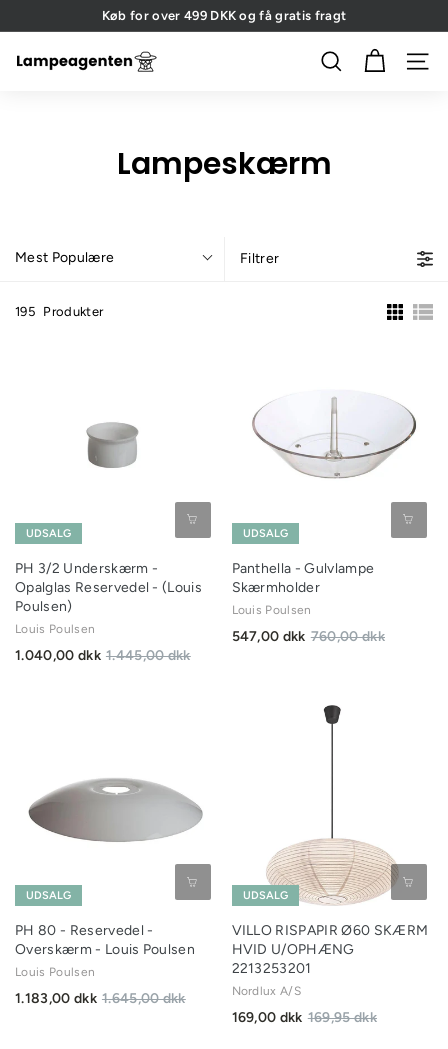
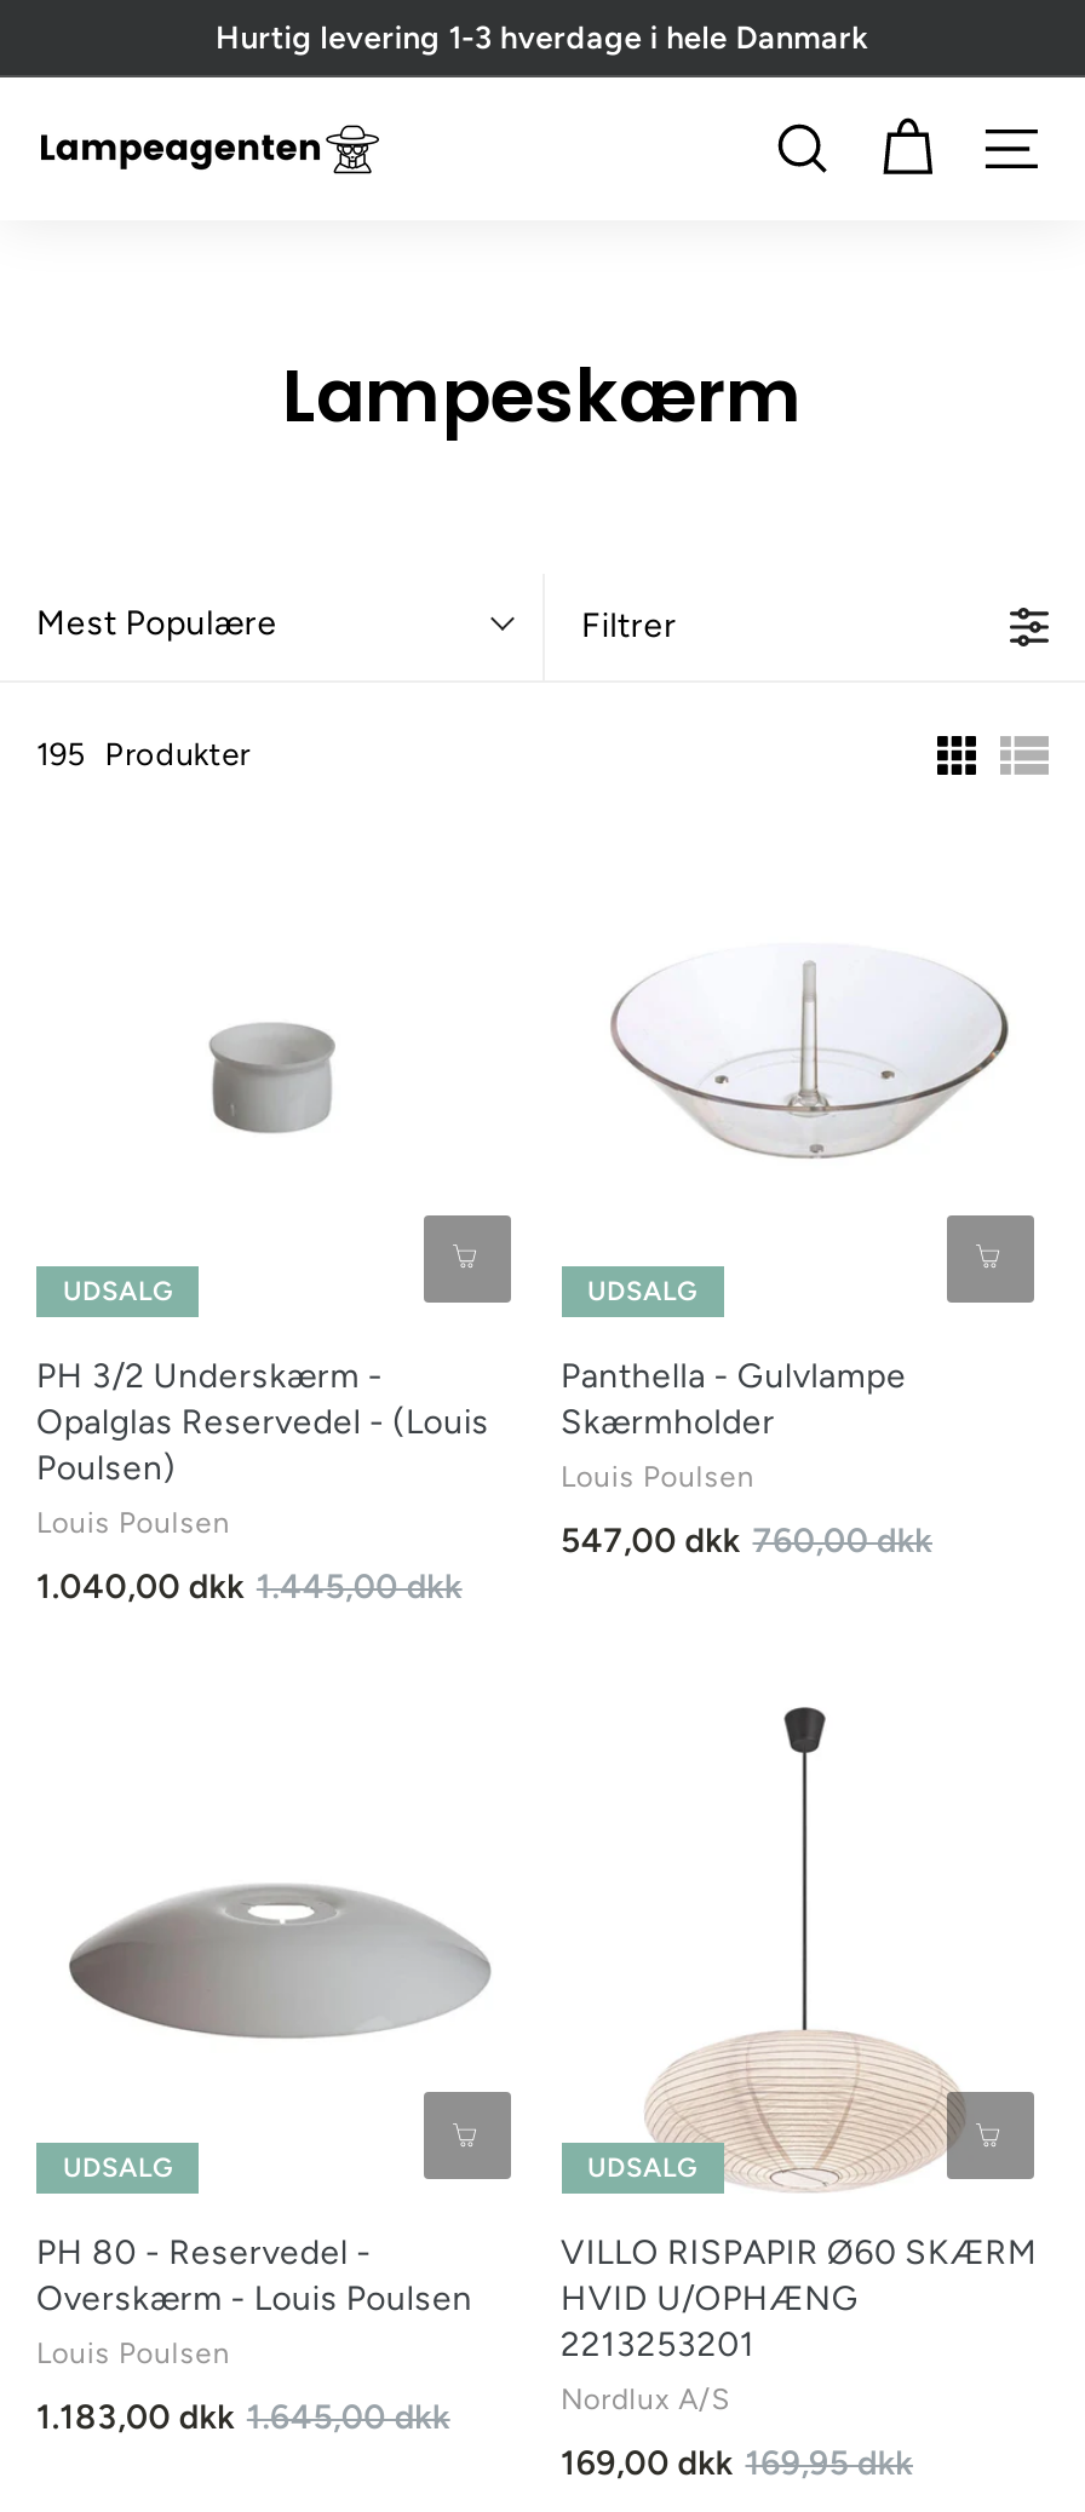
- Køb for over 499 DKK og få gratis fragt
+ Hurtig levering 1-3 hverdage i hele Danmark
